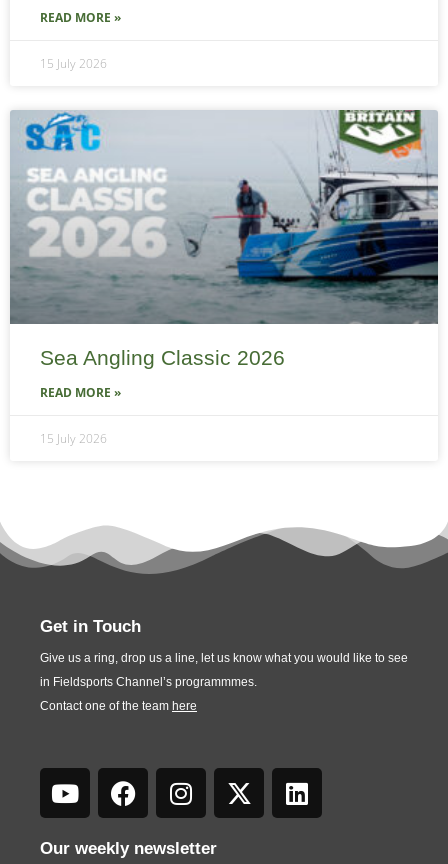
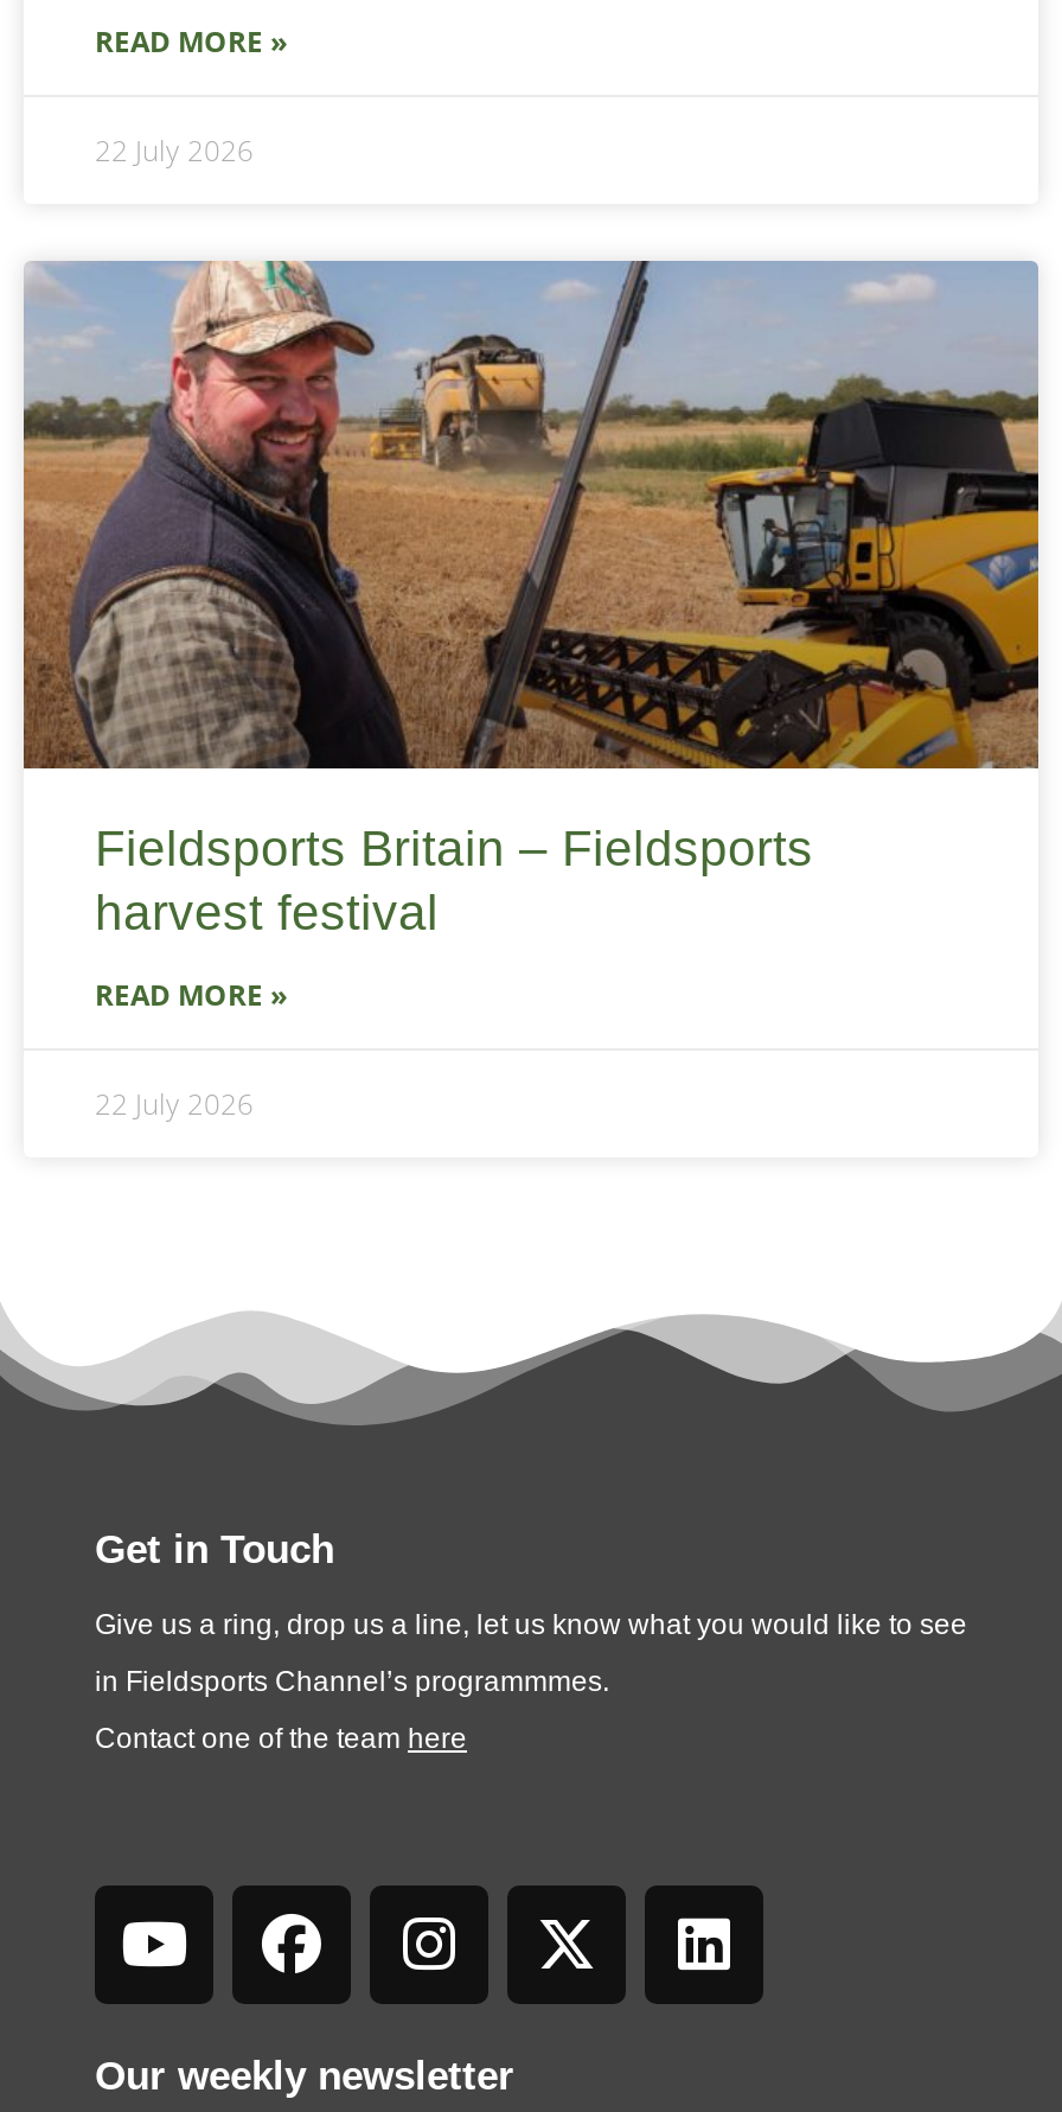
- 15 July 2026
+ 22 July 2026

- [image]
- Sea Angling Classic 2026
+ [image]
+ Fieldsports Britain – Fieldsports
+ harvest festival

- 15 July 2026
+ 22 July 2026
